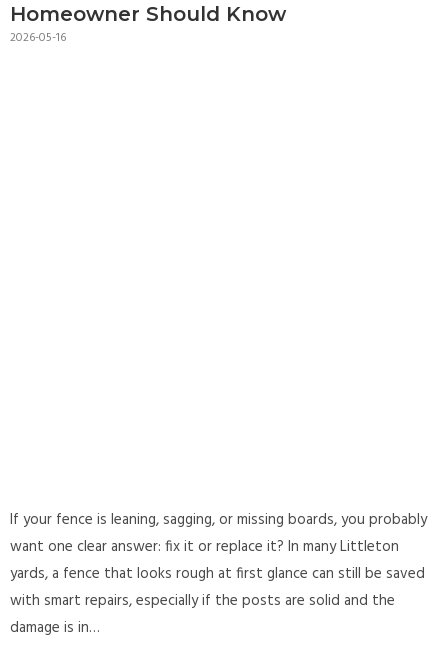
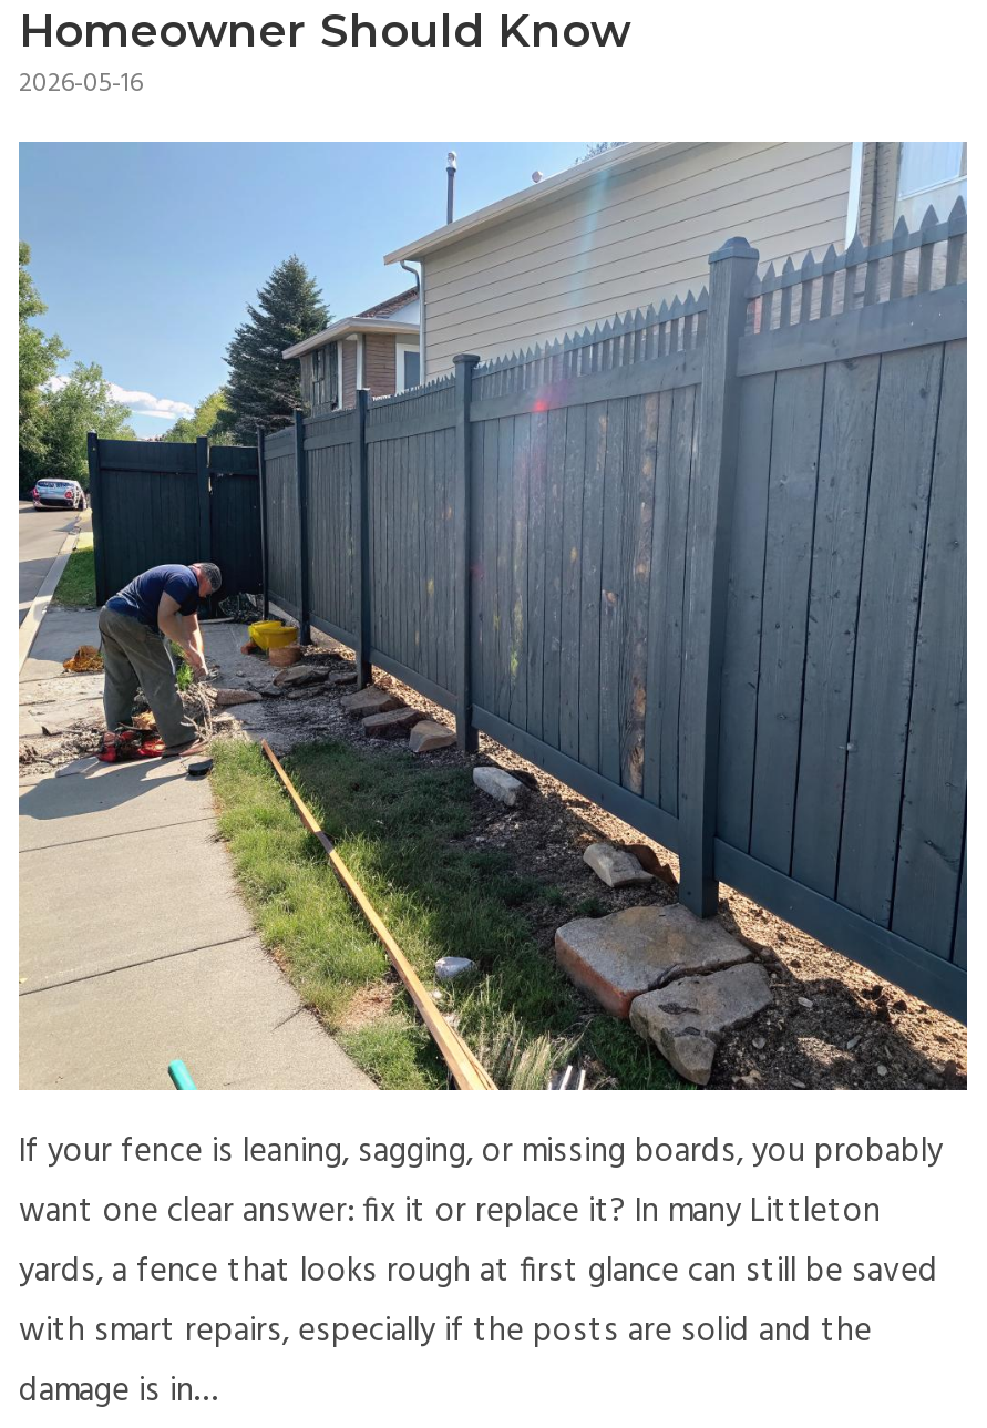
+ [image]
